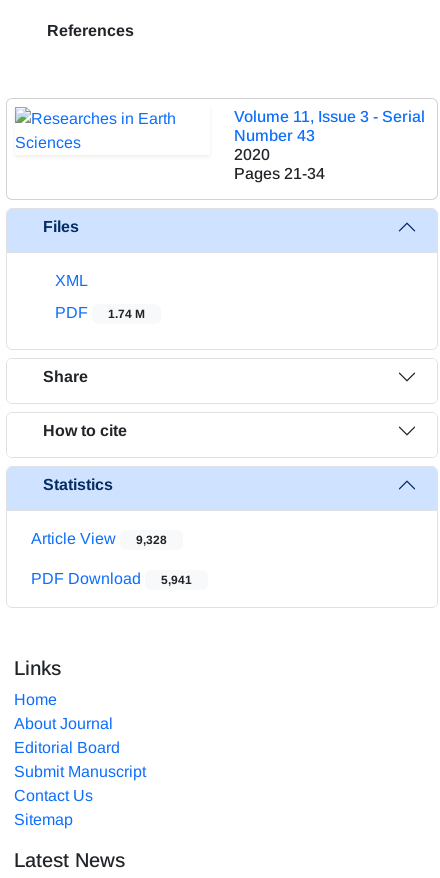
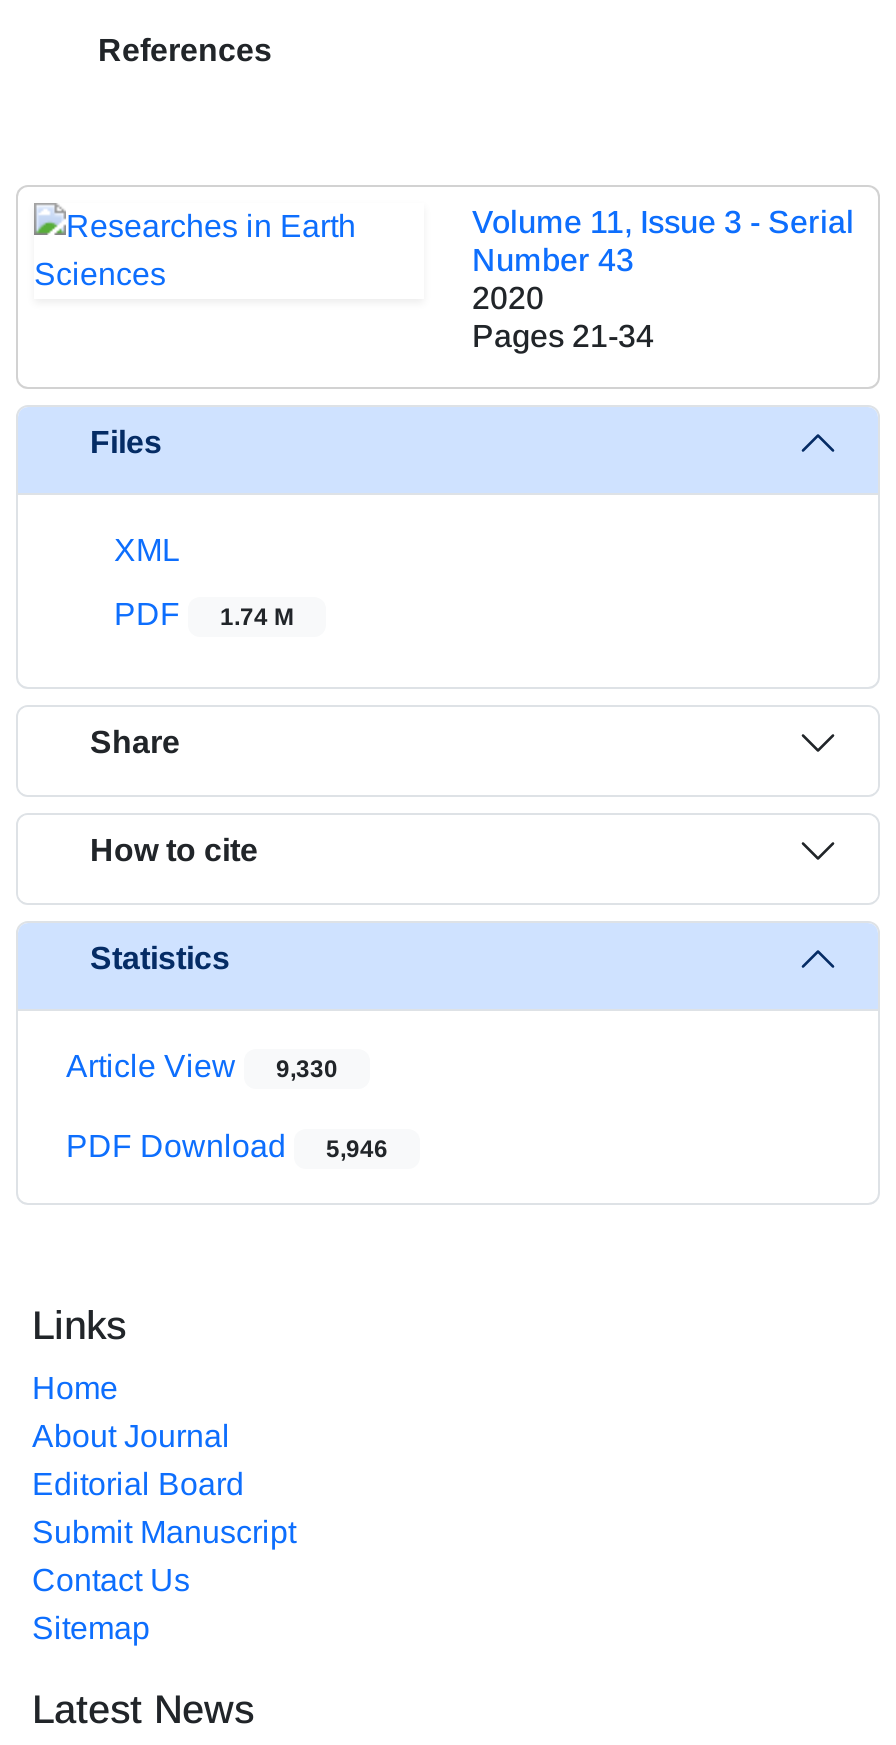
- Article View 9,328
+ Article View 9,330

- PDF Download 5,941
+ PDF Download 5,946
